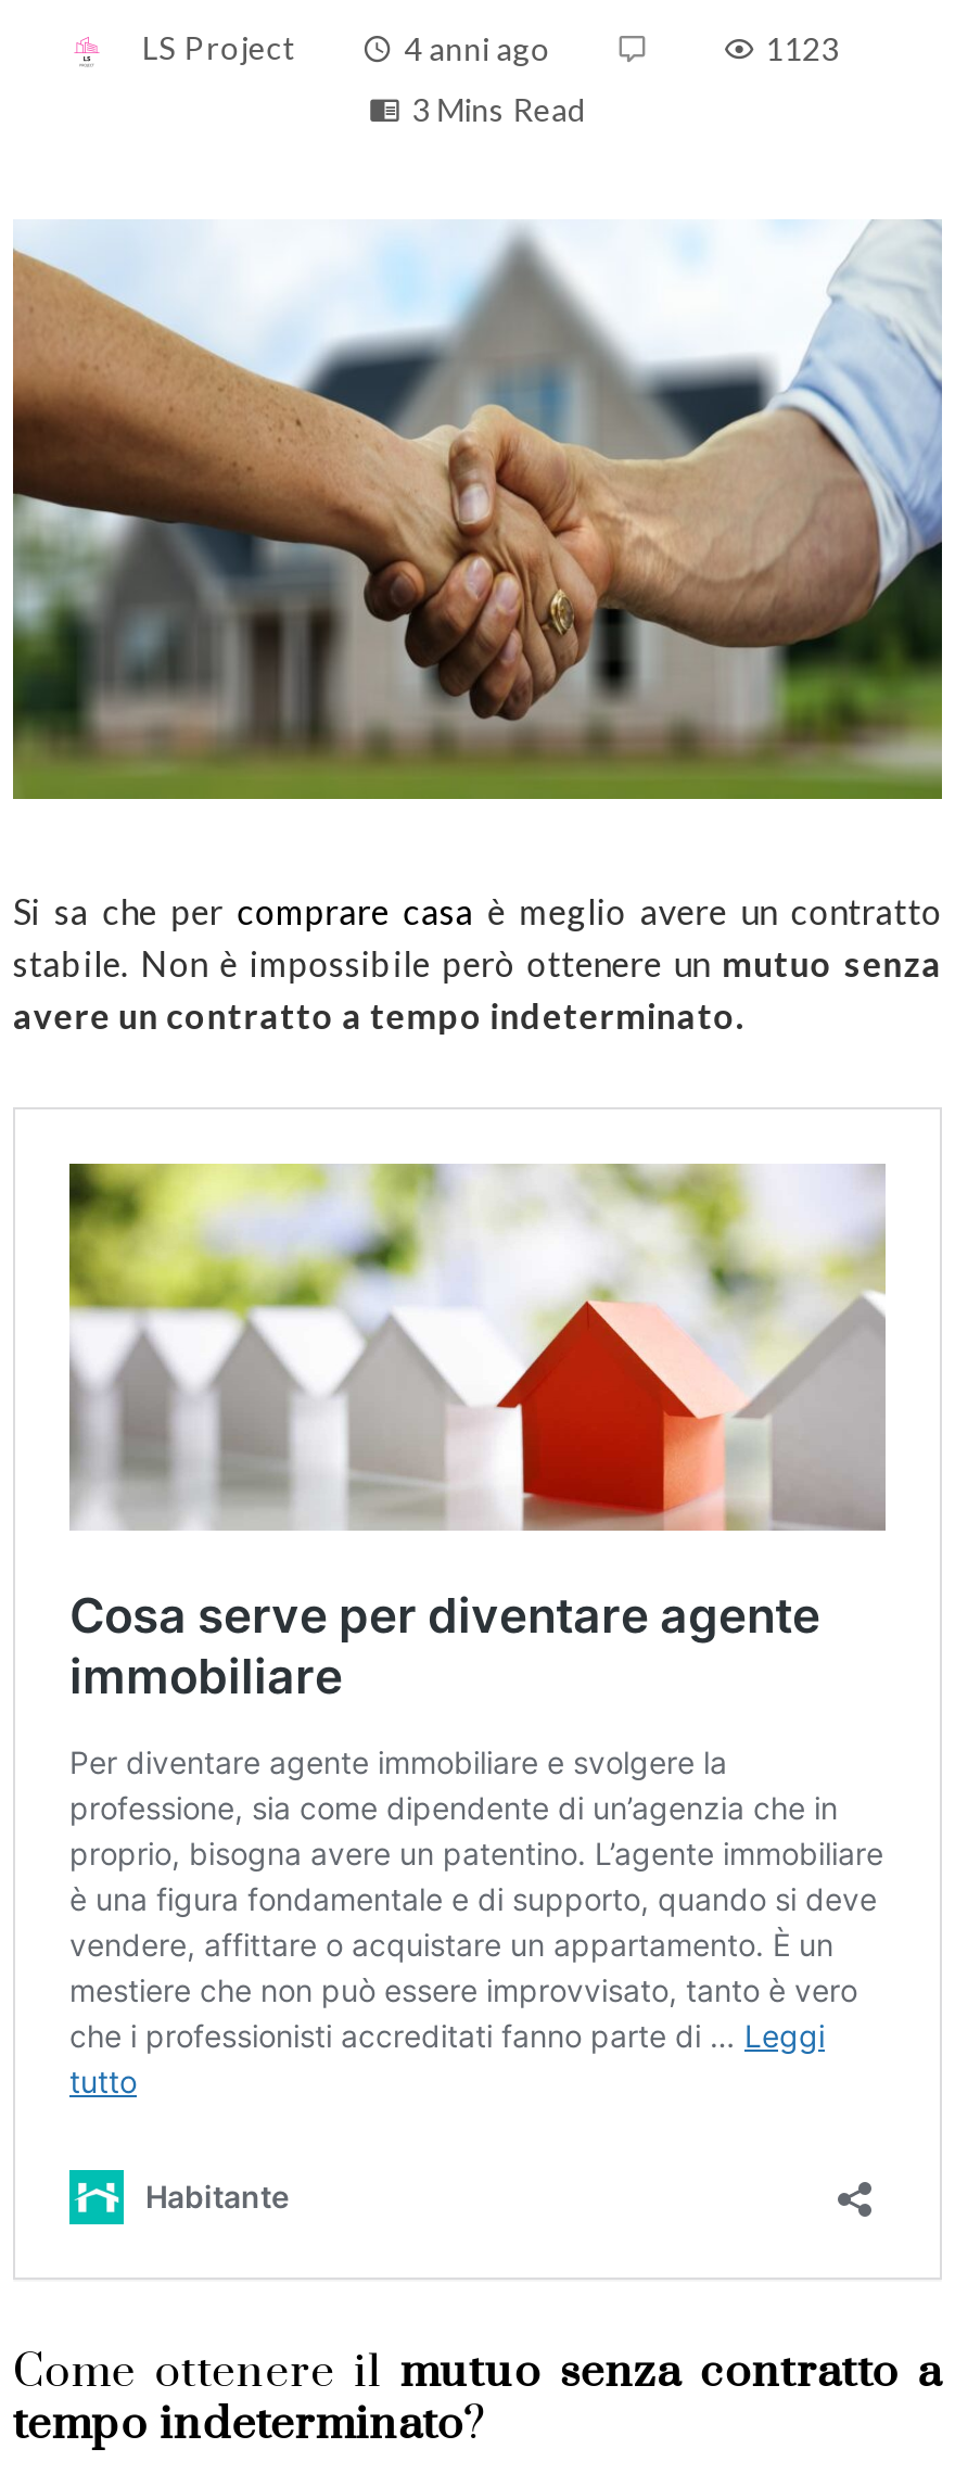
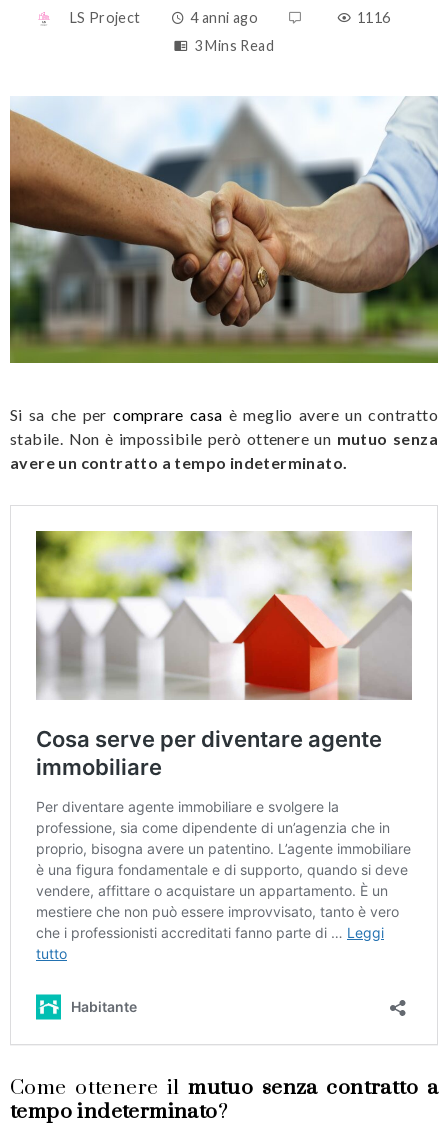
- 1123
+ 1116
